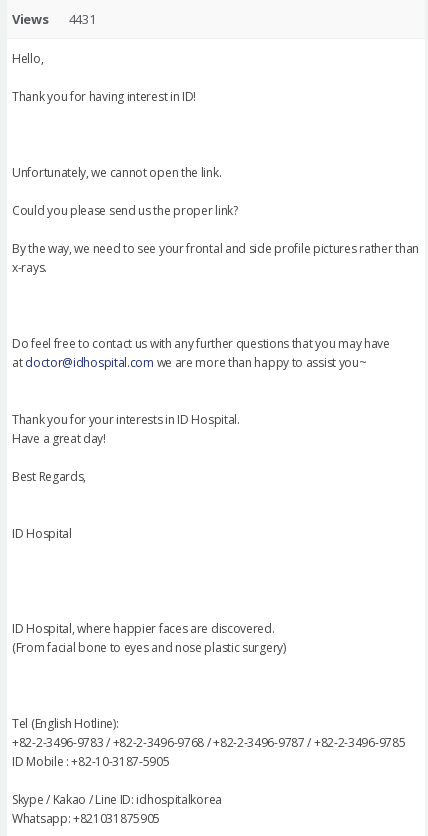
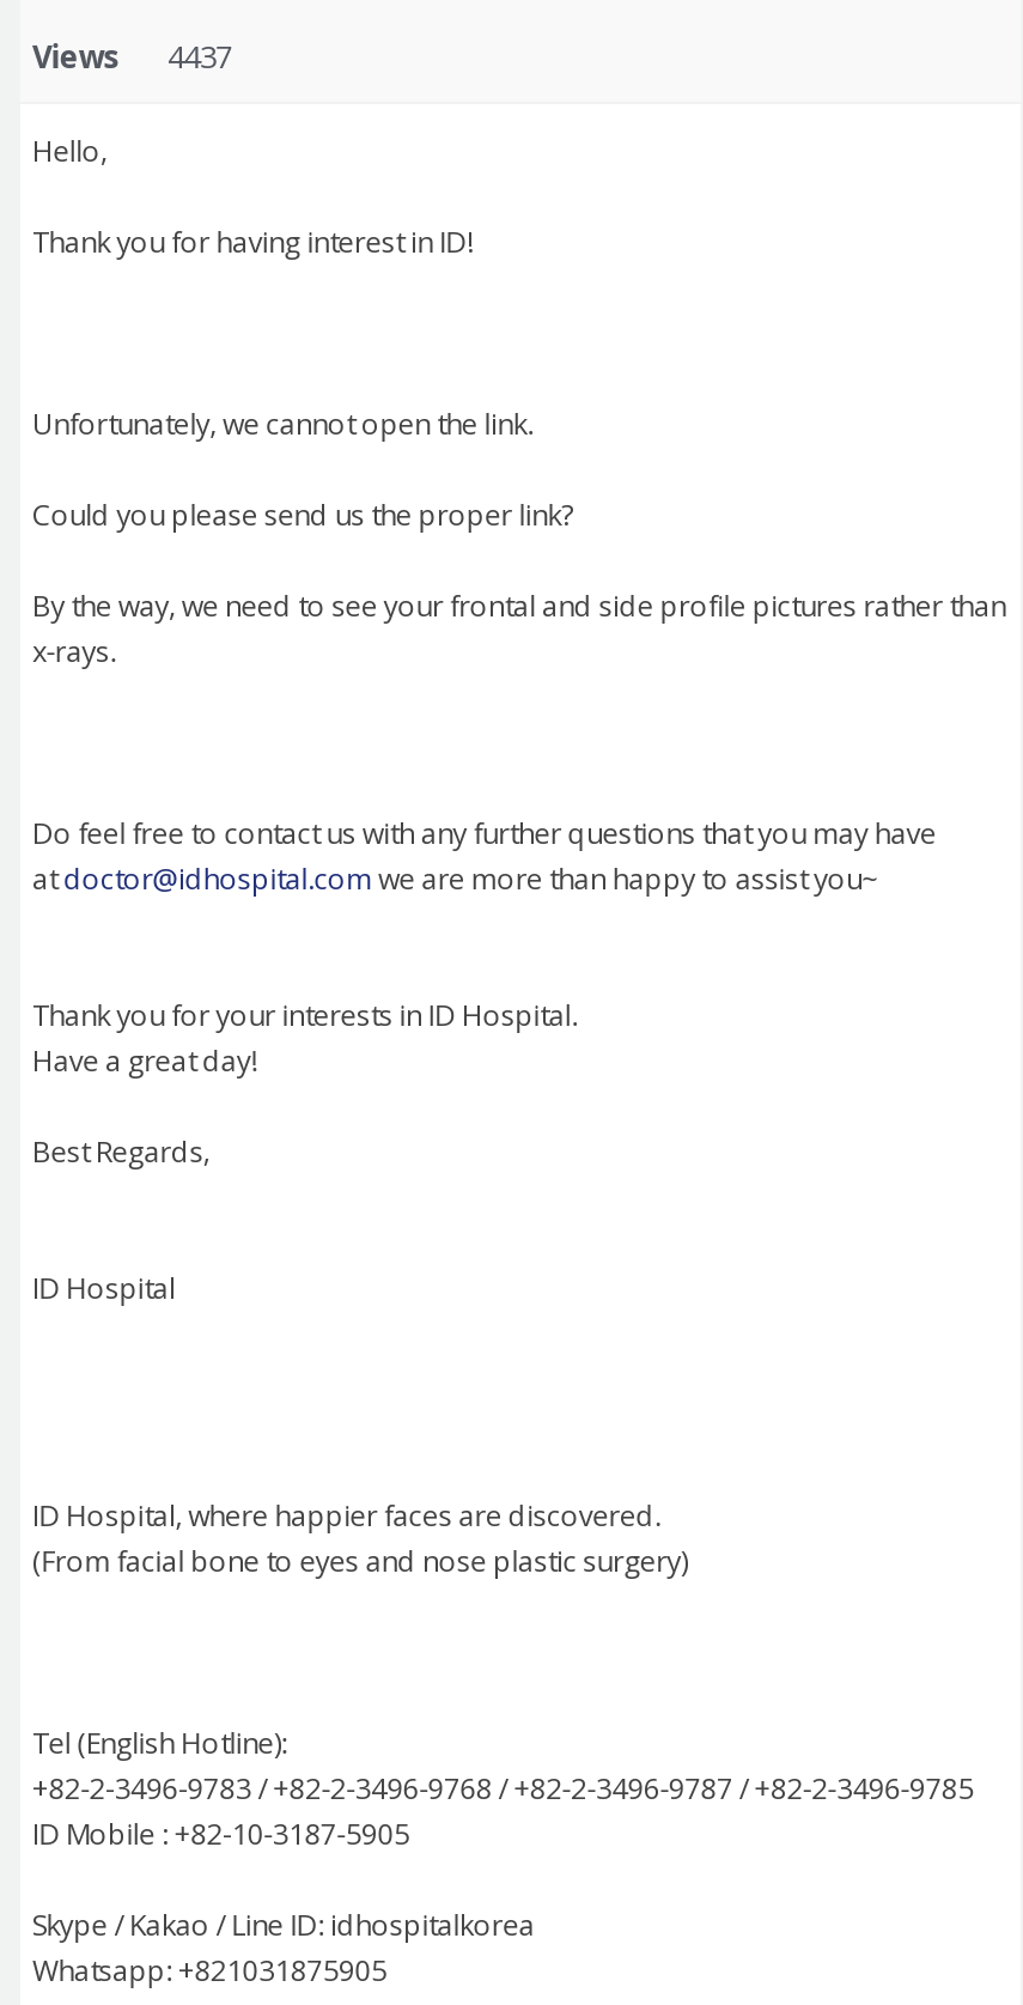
- Views 4431
+ Views 4437
